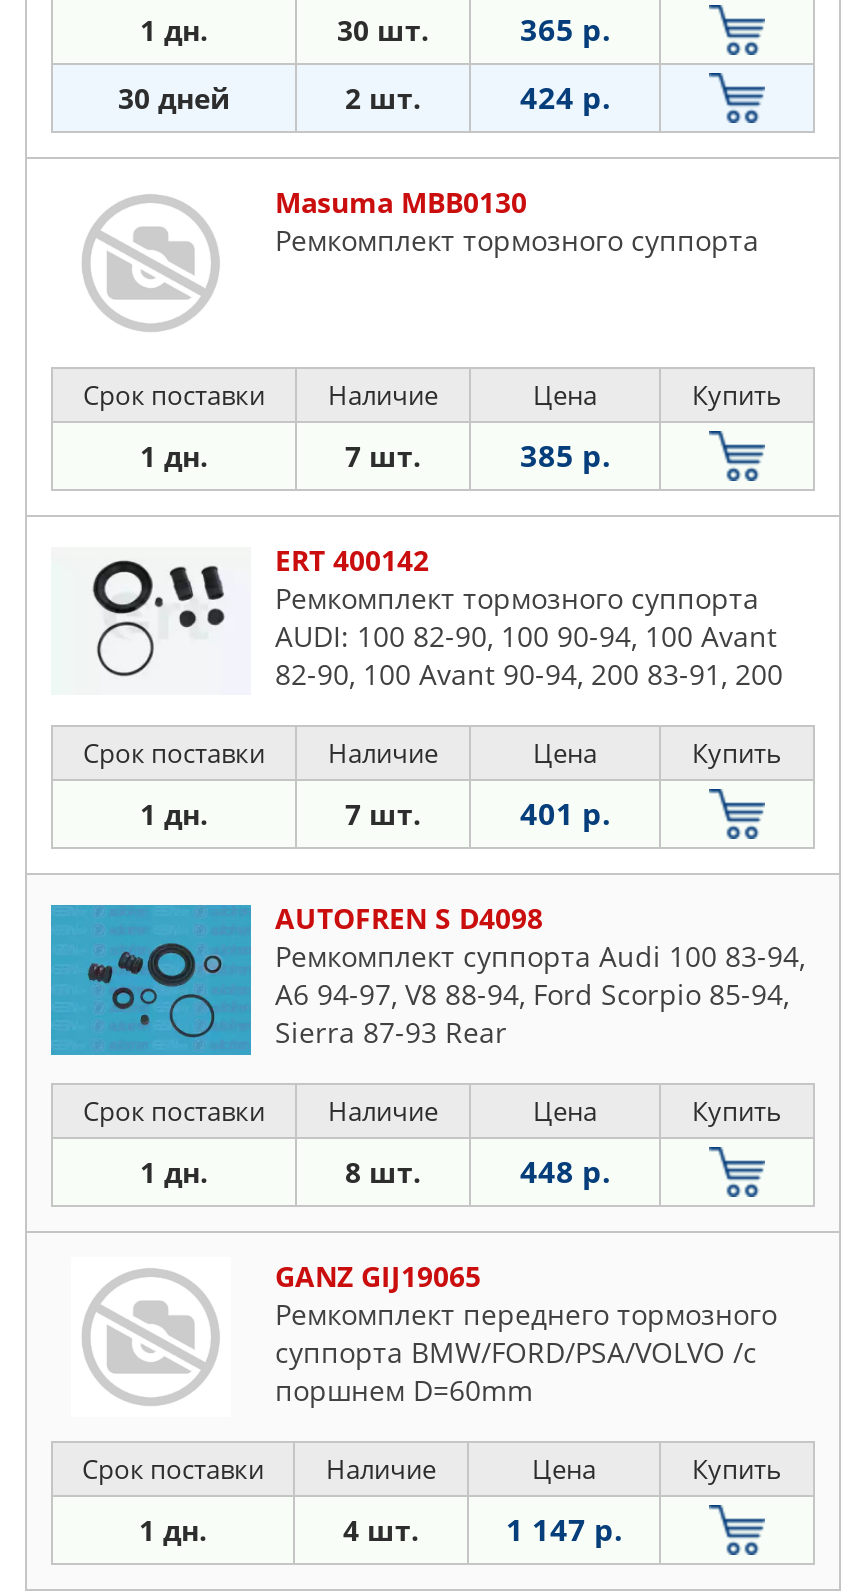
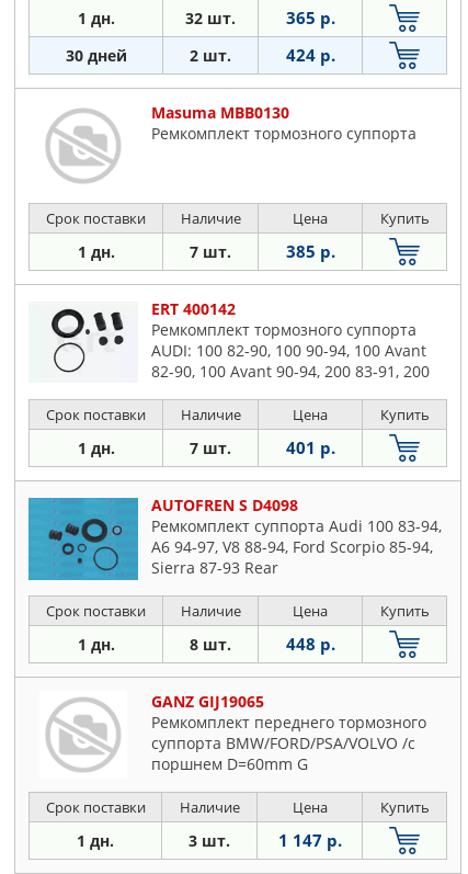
- 30 шт.
+ 32 шт.

- поршнем D=60mm
+ поршнем D=60mm G

- 4 шт.
+ 3 шт.
